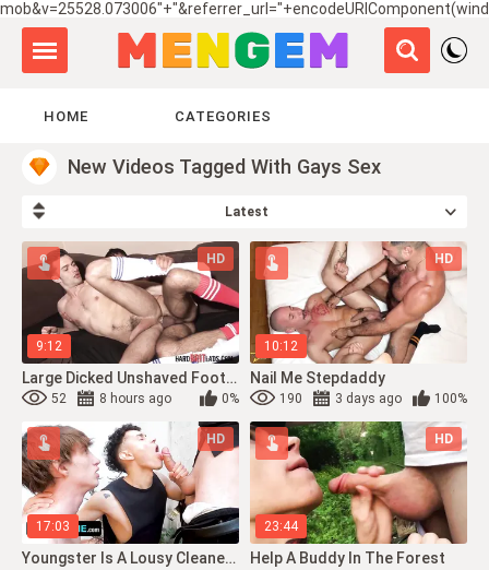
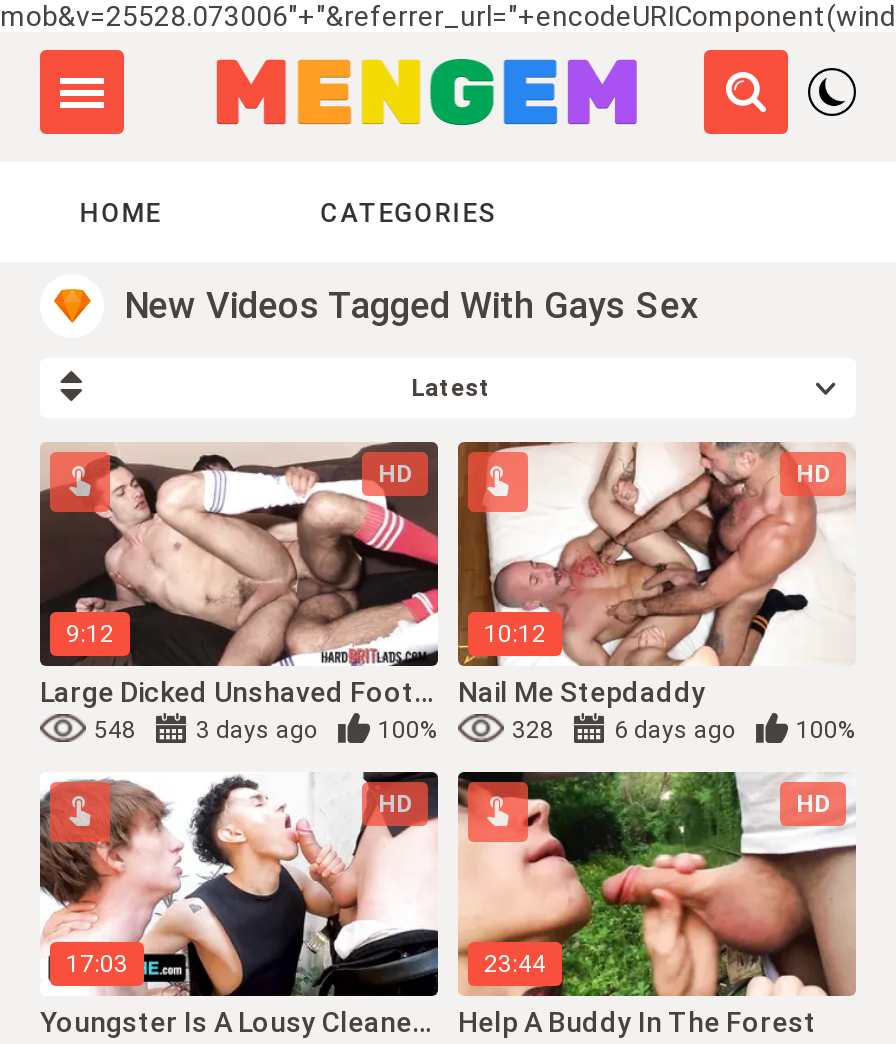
- 52
+ 548

- 8 hours ago
+ 3 days ago

- 0%
+ 100%

- 190
+ 328

- 3 days ago
+ 6 days ago
